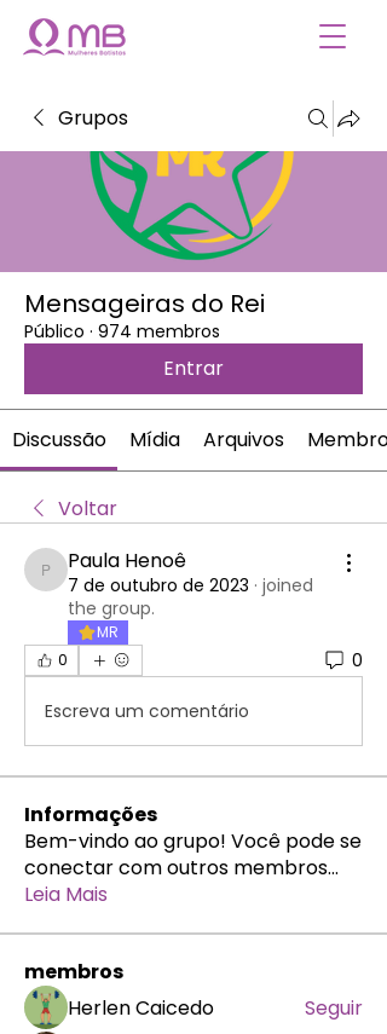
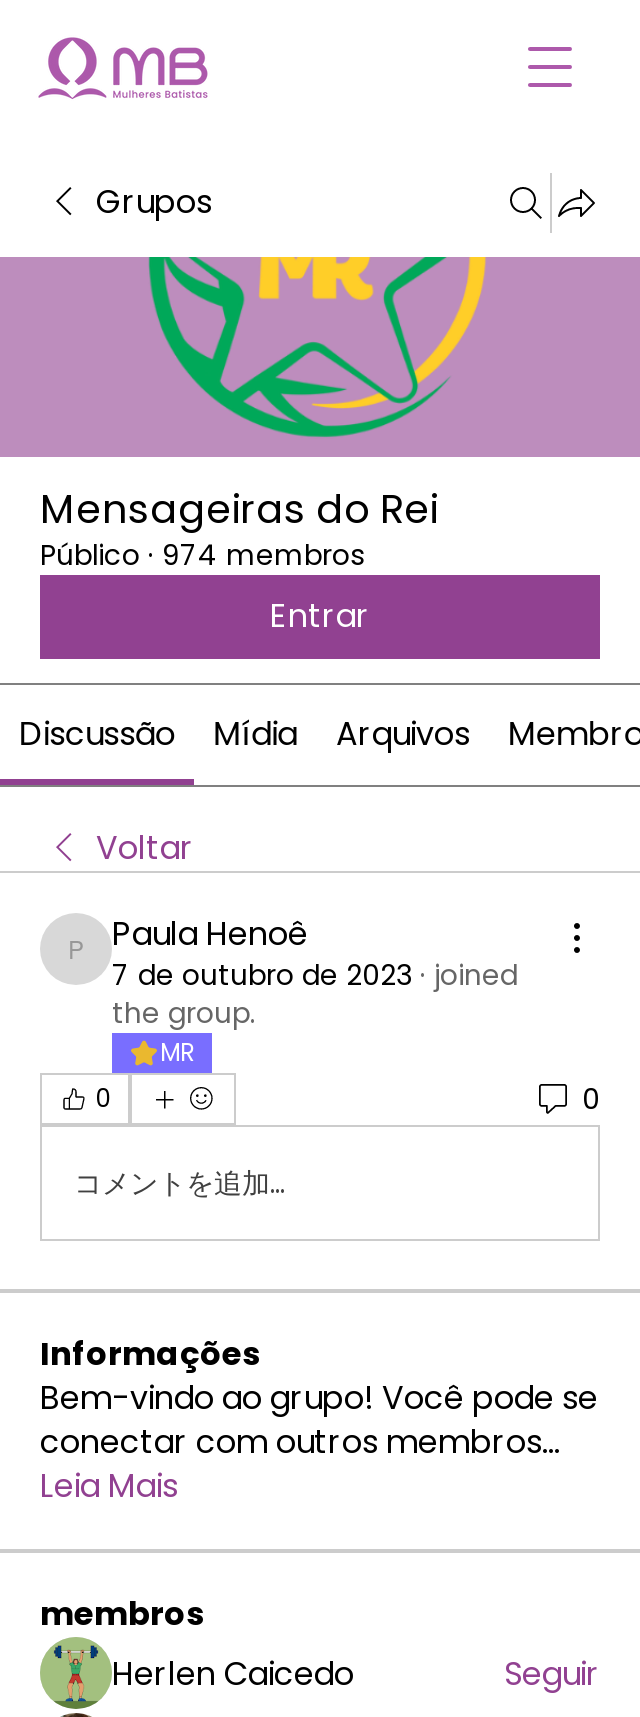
- Escreva um comentário
+ コメントを追加…
